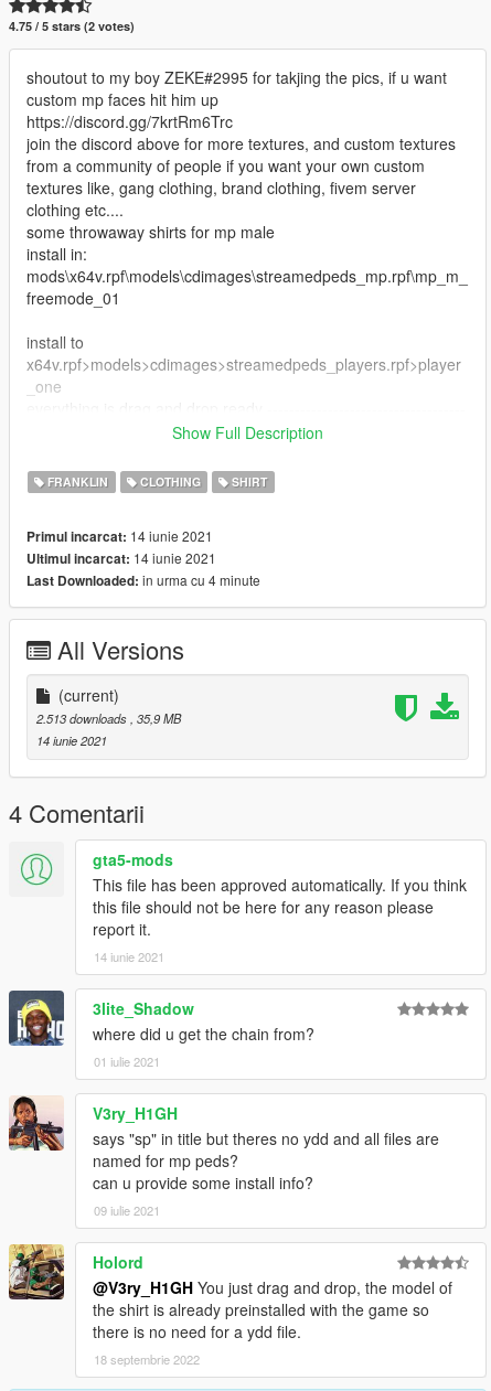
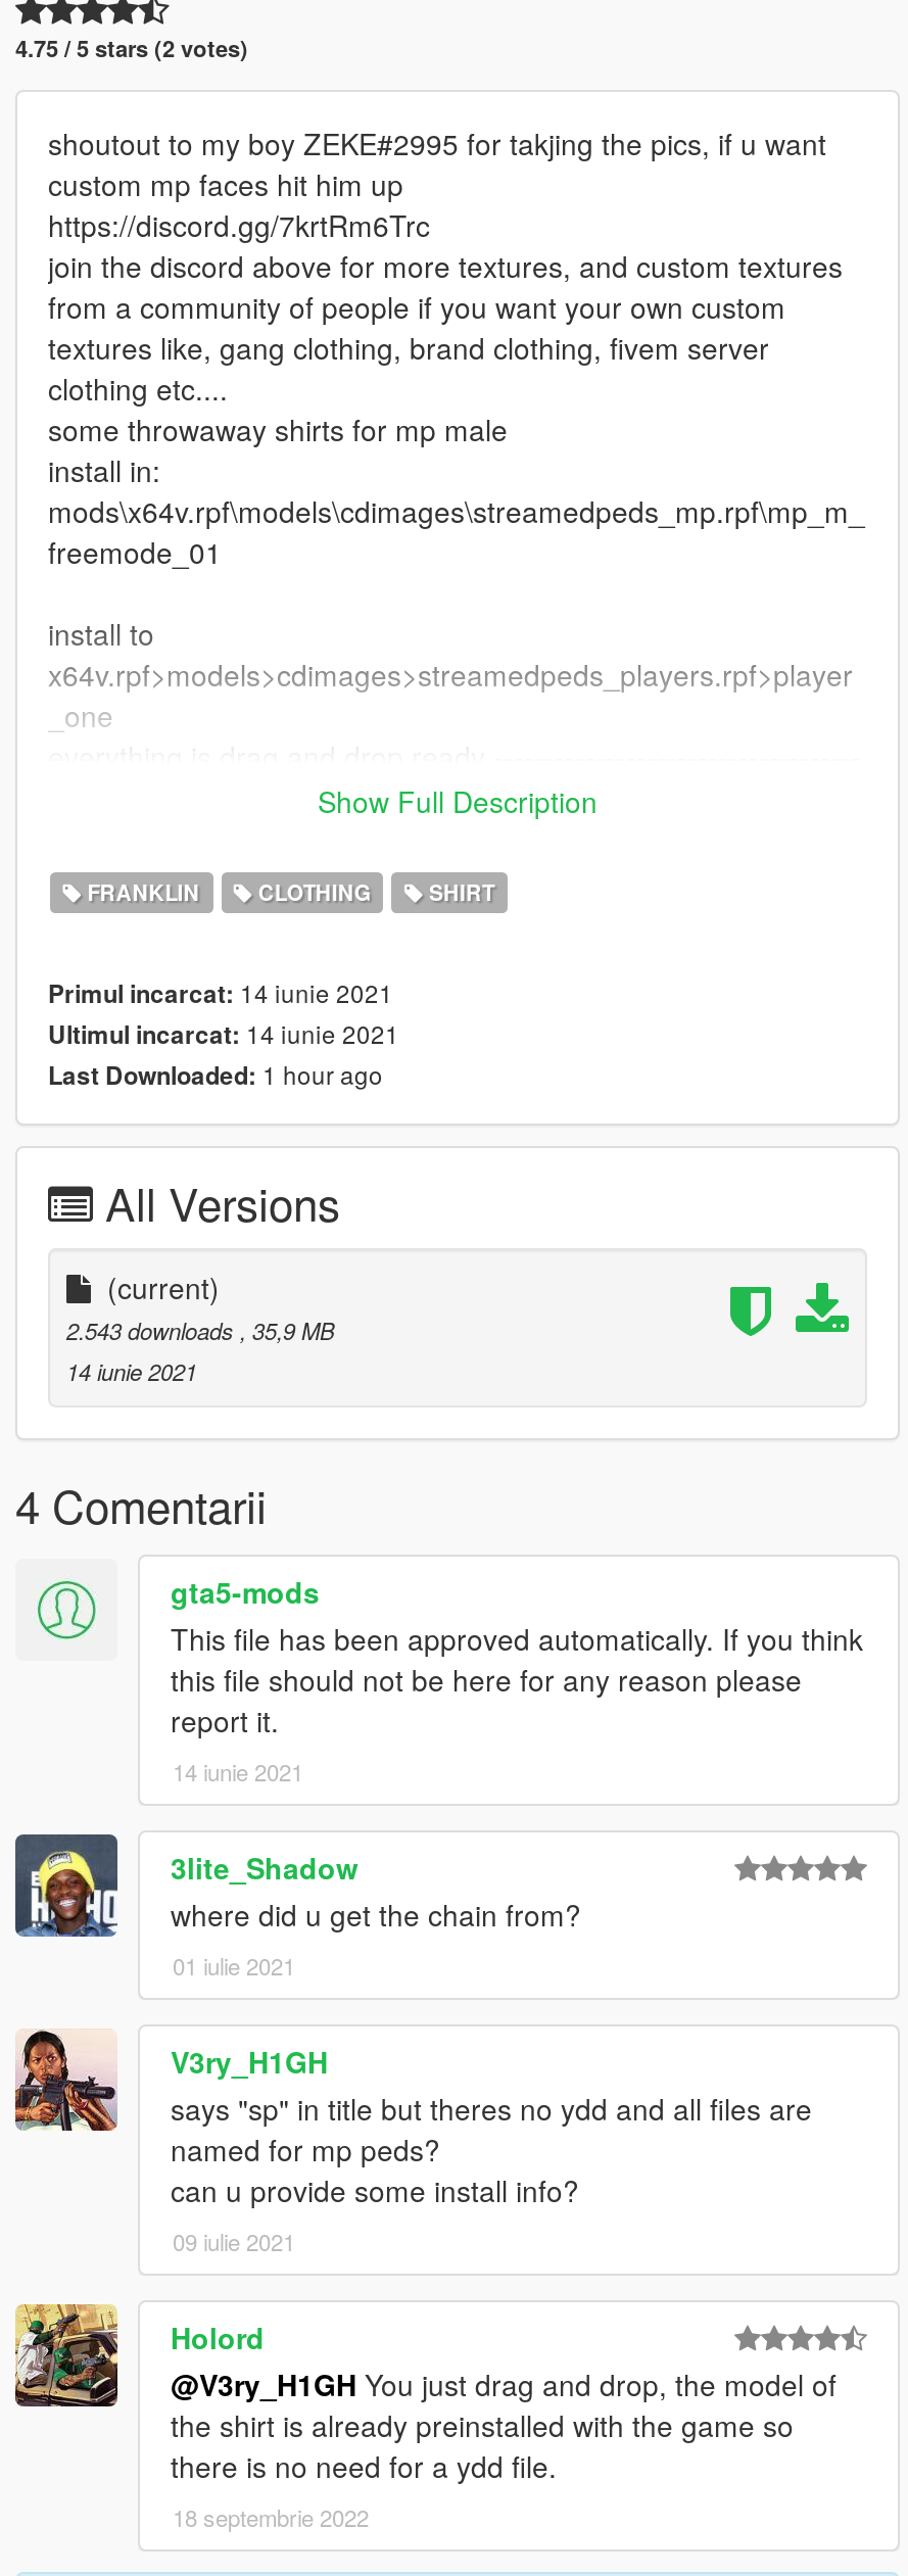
- Last Downloaded: in urma cu 4 minute
+ Last Downloaded: 1 hour ago

- 2.513 downloads, 35,9 MB
+ 2.543 downloads, 35,9 MB
